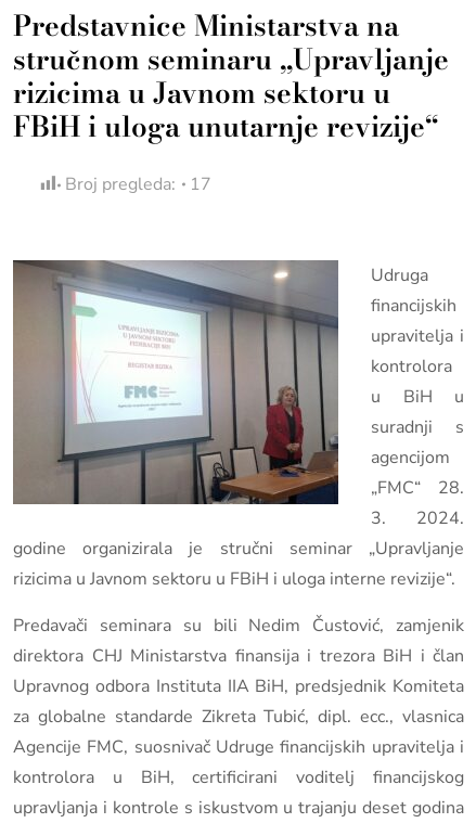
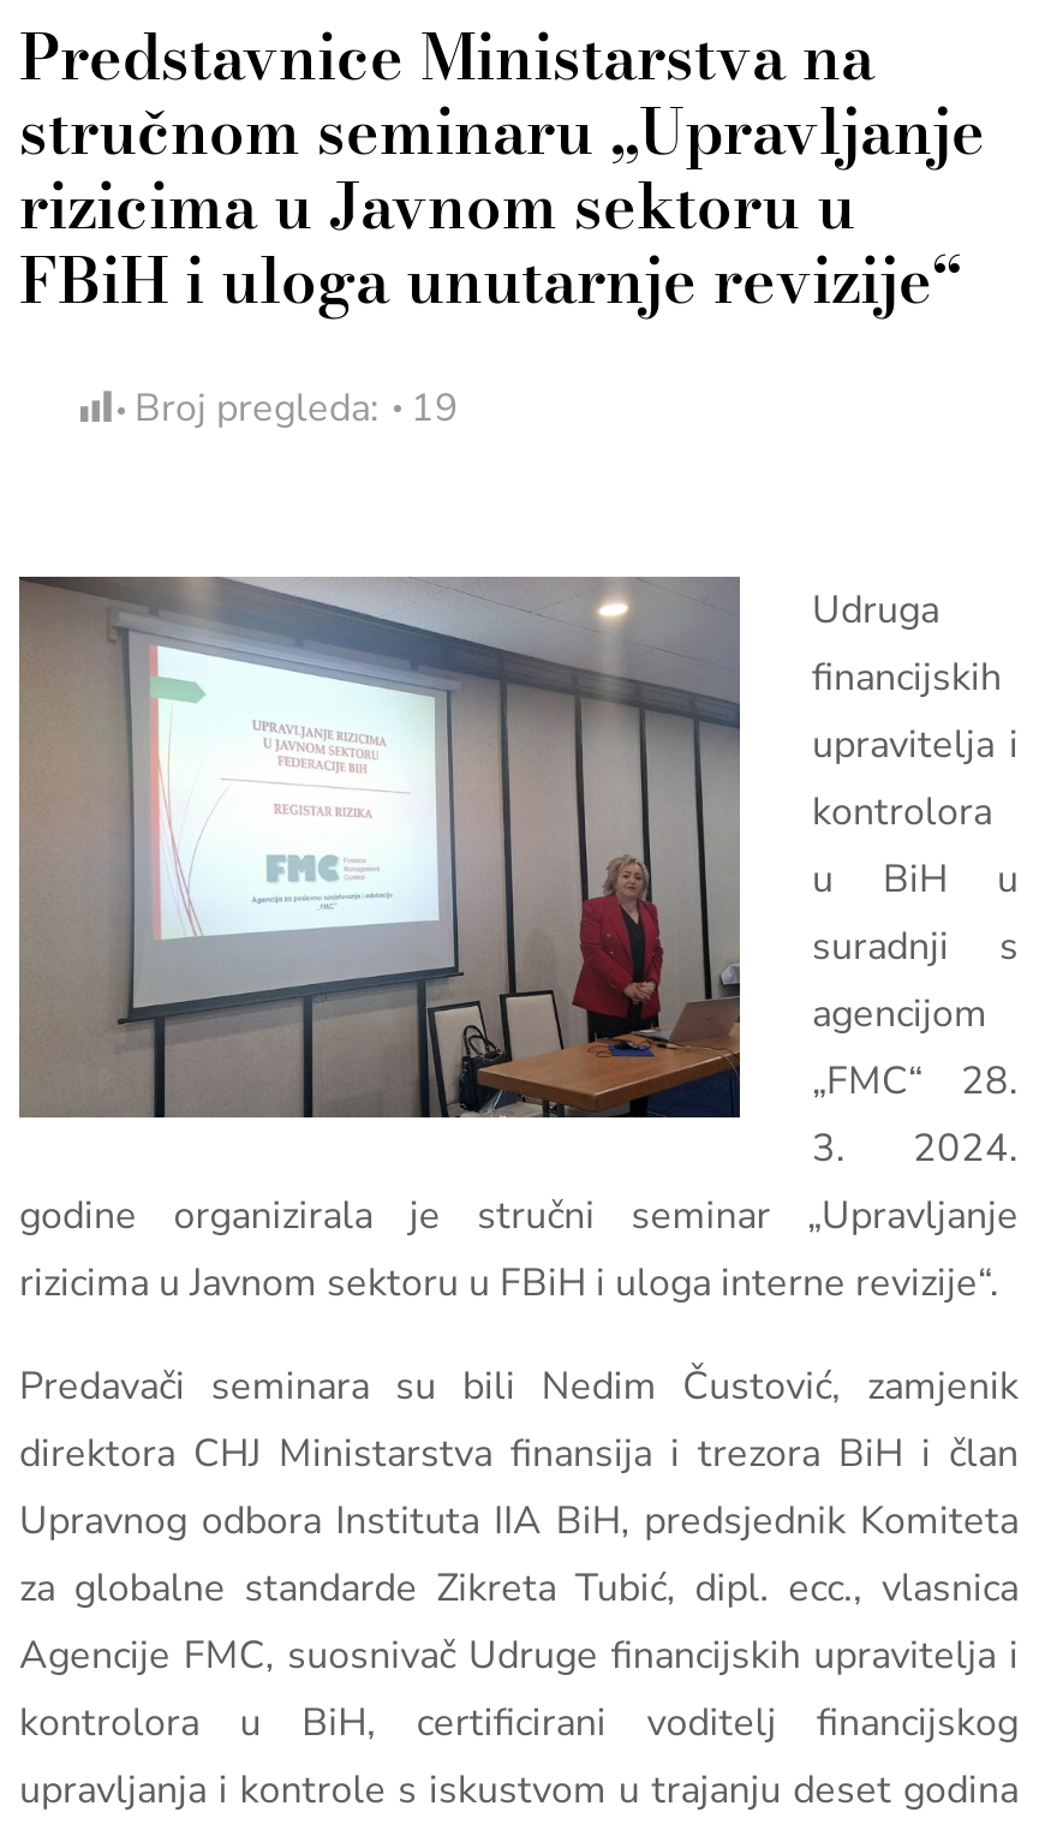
- Broj pregleda: 17
+ Broj pregleda: 19
